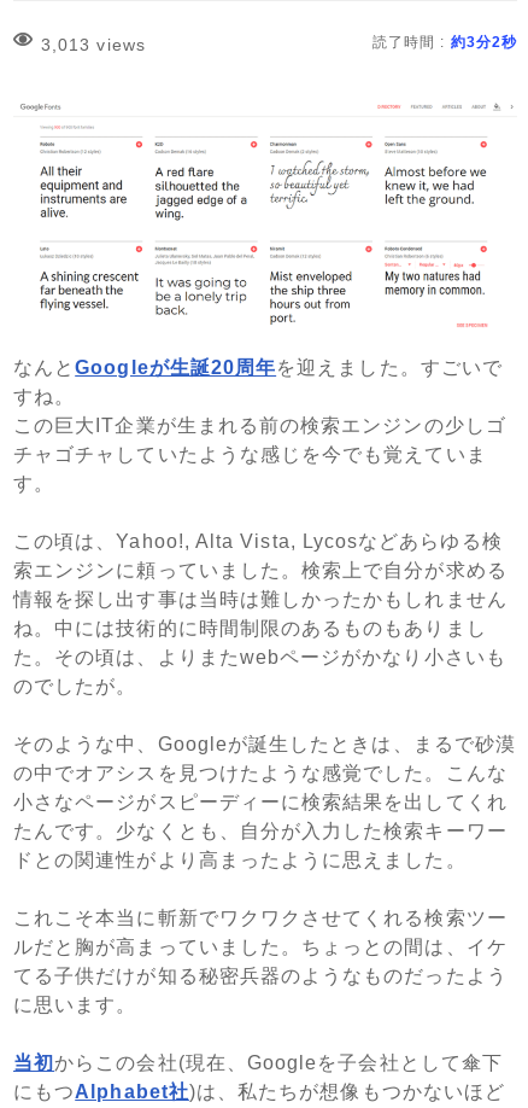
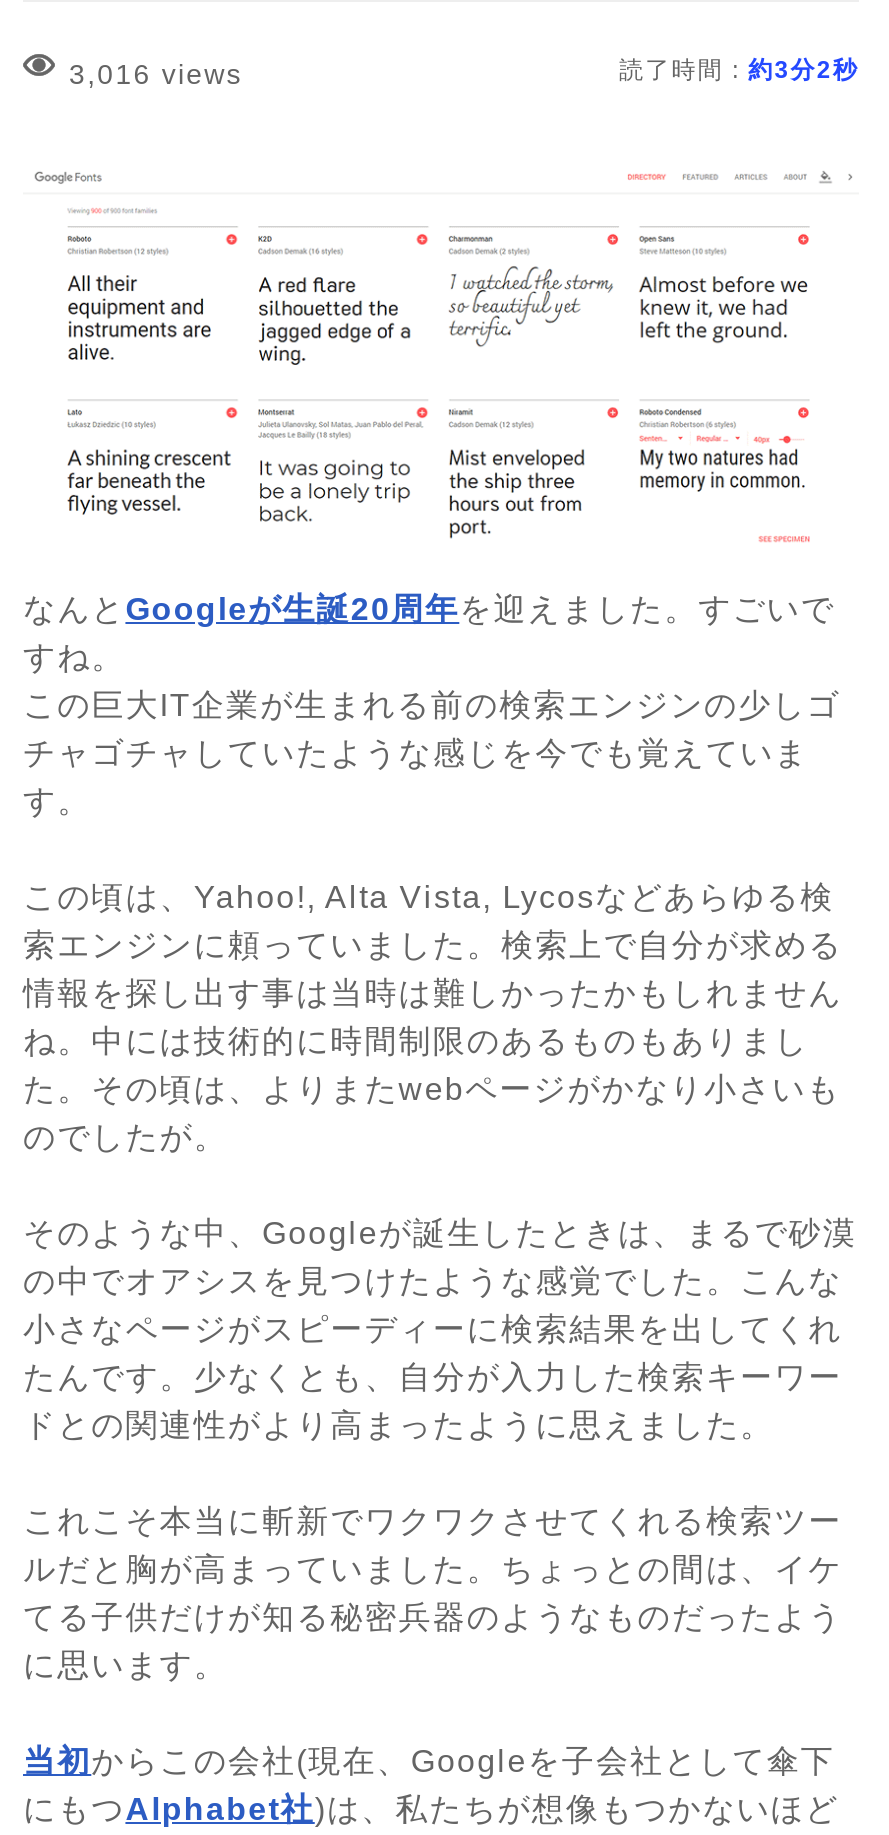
- 3,013 views
+ 3,016 views
